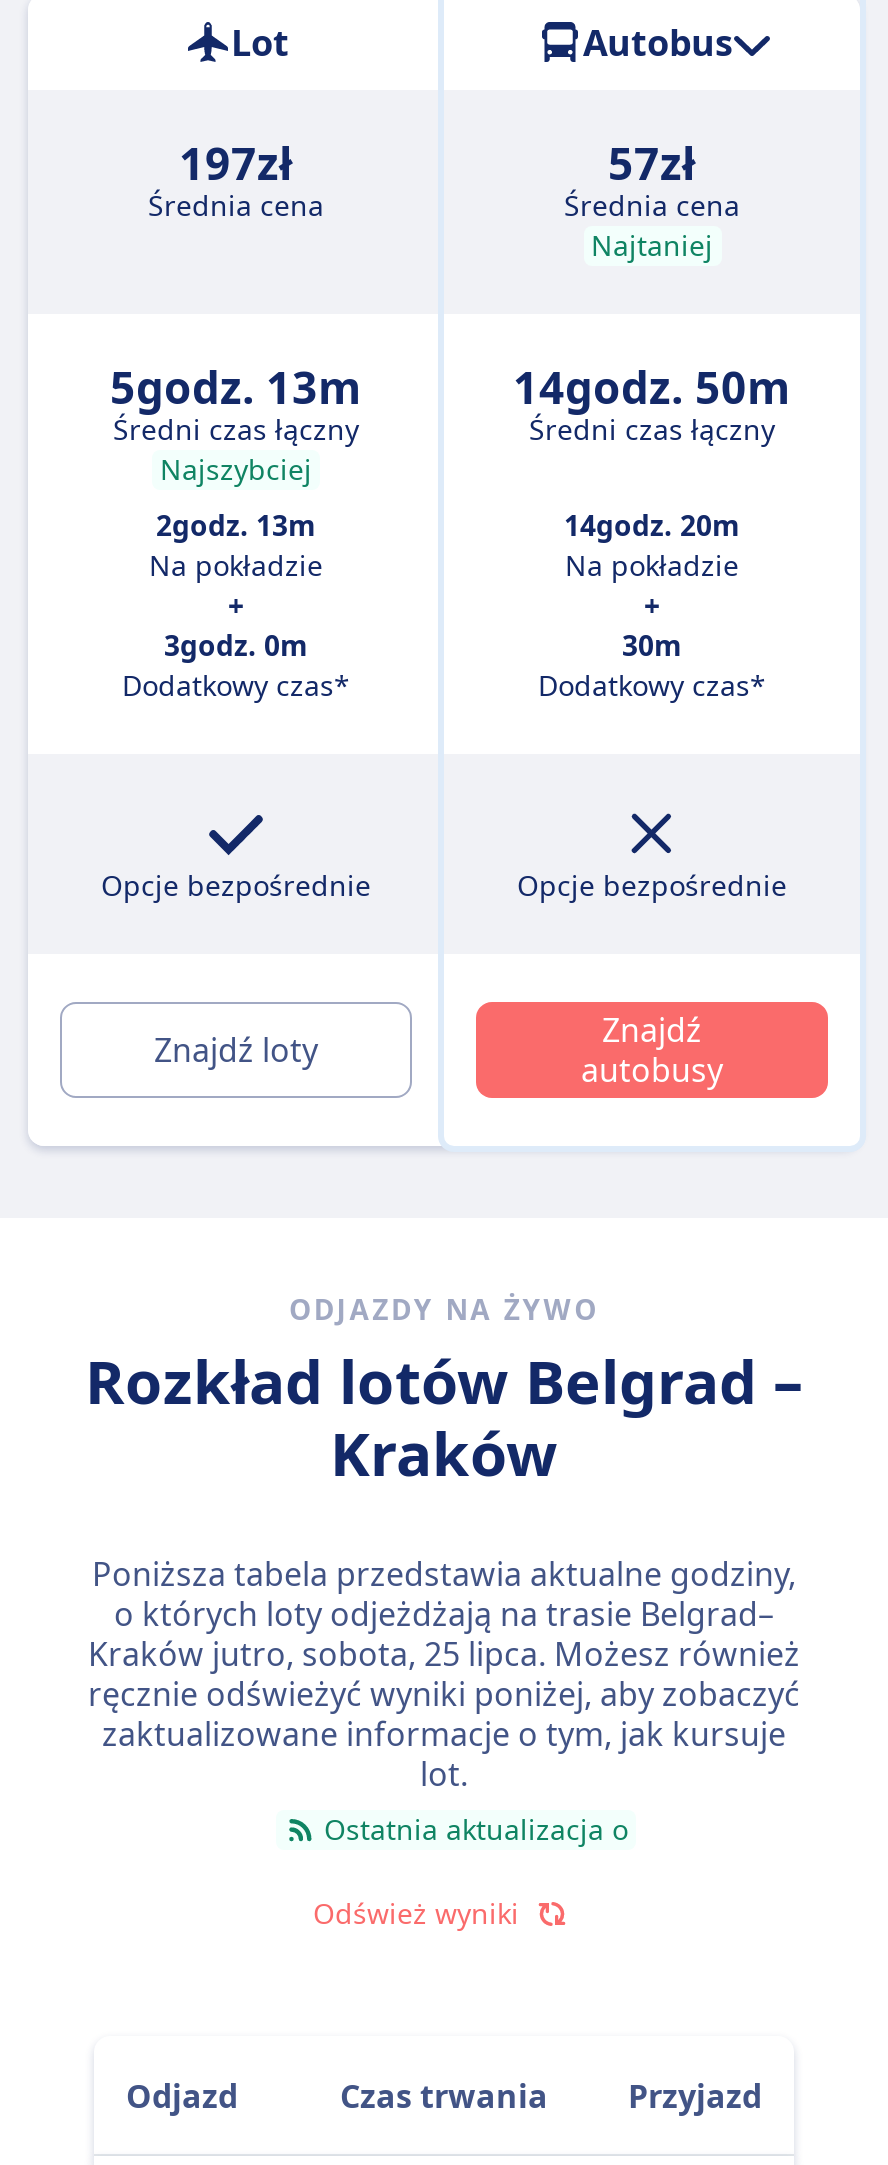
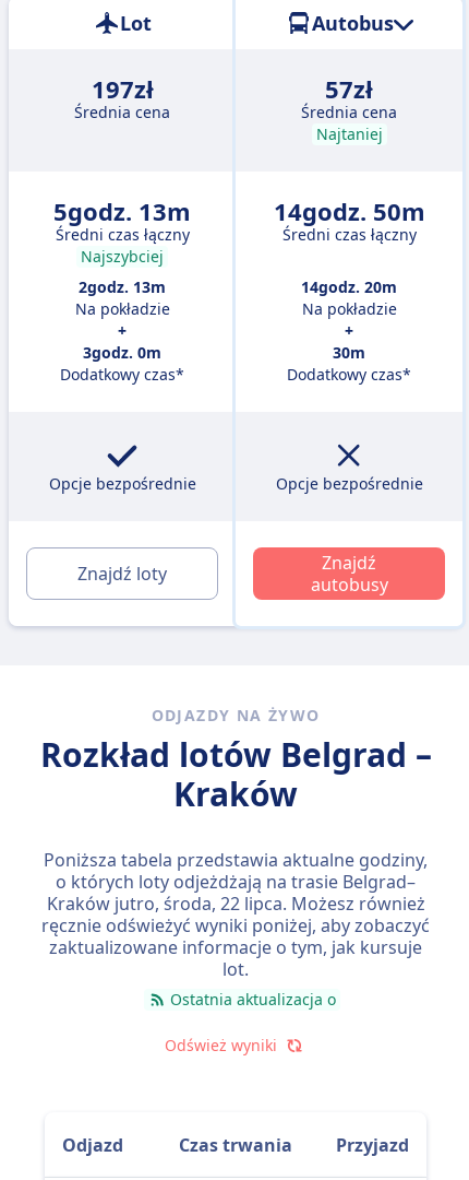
- Kraków jutro, sobota, 25 lipca. Możesz również
+ Kraków jutro, środa, 22 lipca. Możesz również
